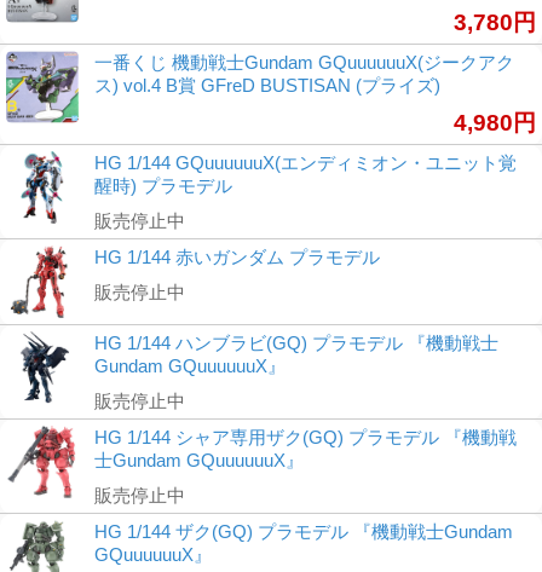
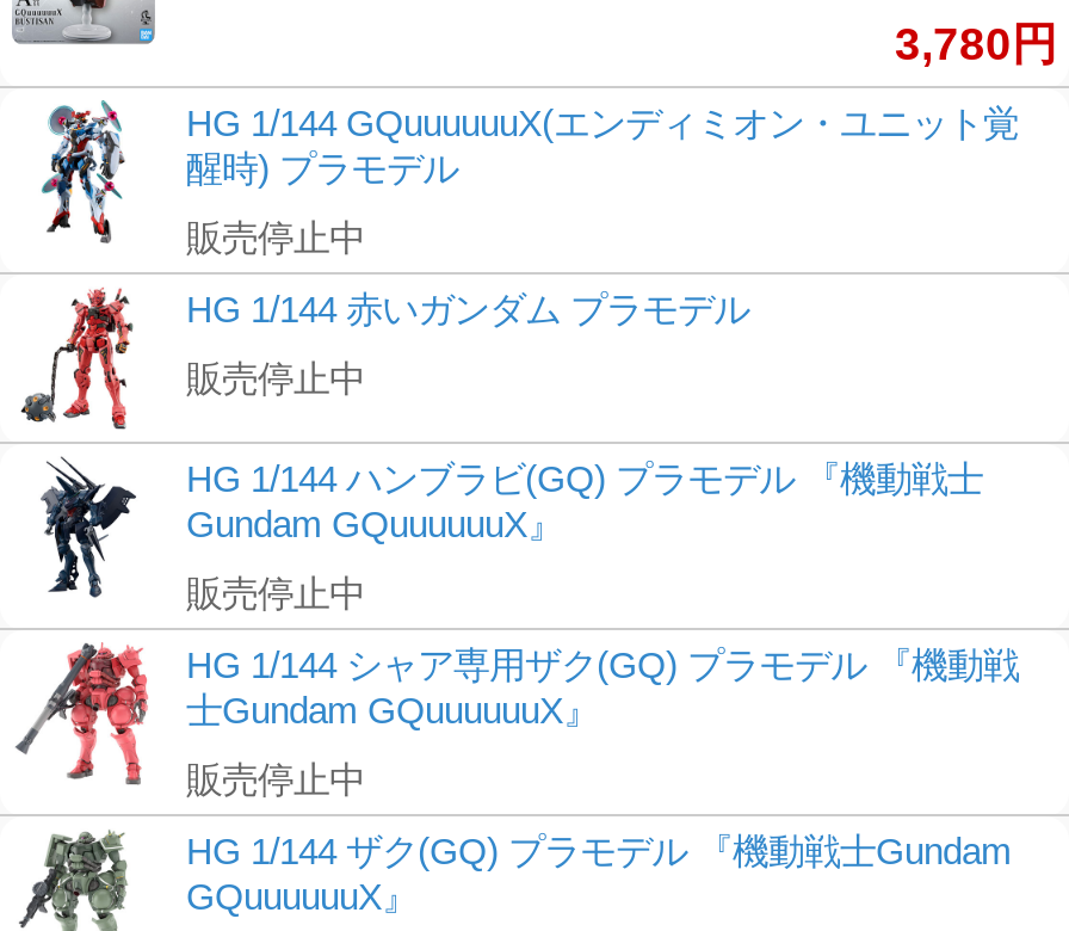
- [image]
- 一番くじ 機動戦士Gundam GQuuuuuuX(ジークアク
- ス) vol.4 B賞 GFreD BUSTISAN (プライズ)
- 4,980円
